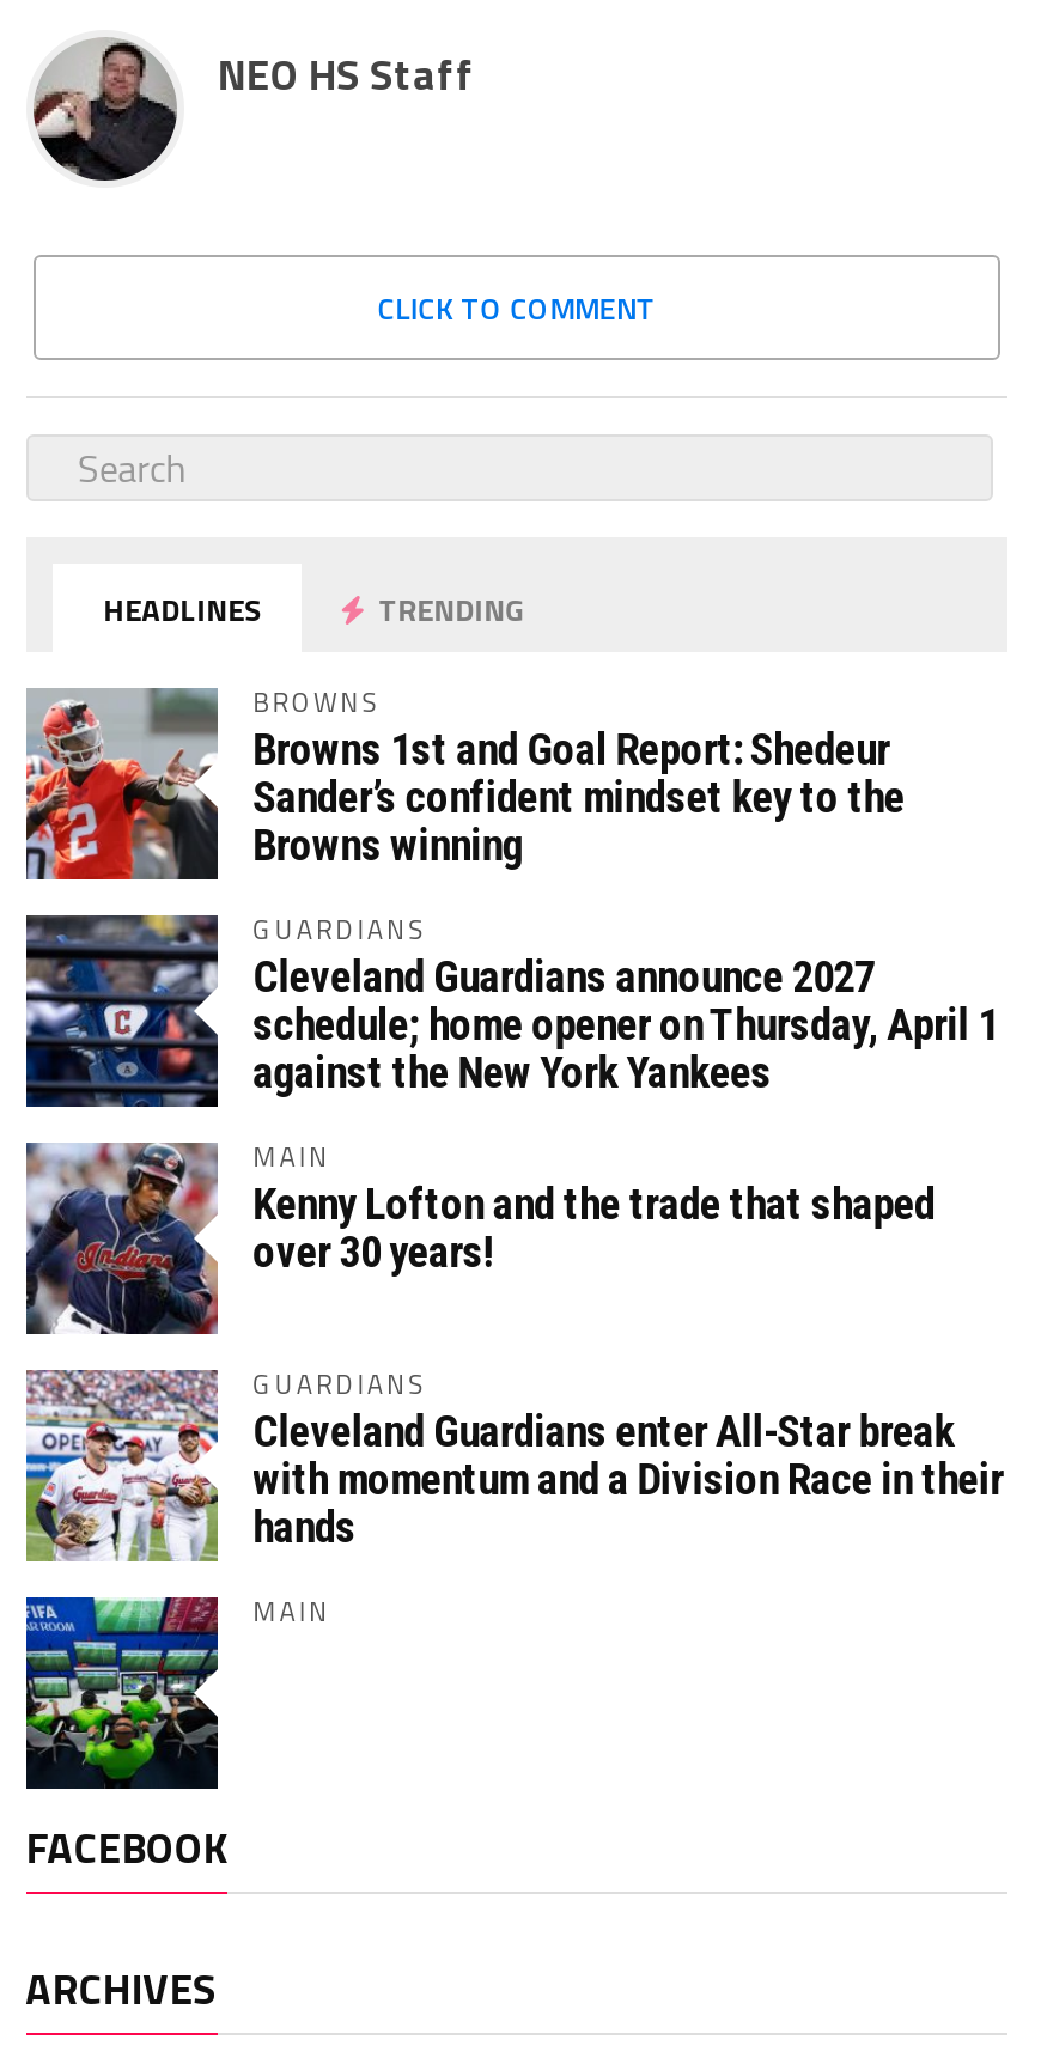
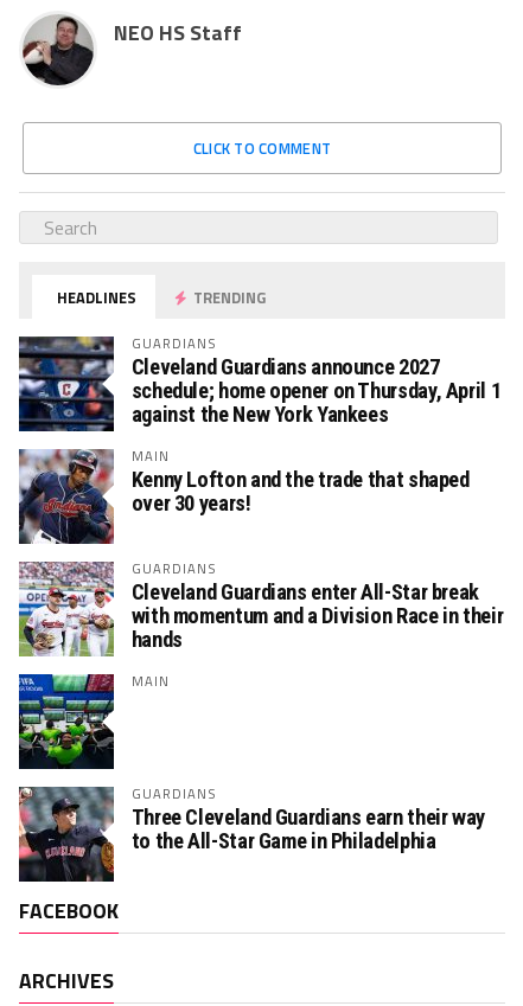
- [image]
- BROWNS
- Browns 1st and Goal Report: Shedeur
- Sander’s confident mindset key to the
- Browns winning

moved up: [image] | GUARDIANS | Cleveland Guardians announce 2027 | ... | hands | MAIN

moved up: [image]

+ [image]
+ GUARDIANS
+ Three Cleveland Guardians earn their way
+ to the All-Star Game in Philadelphia
